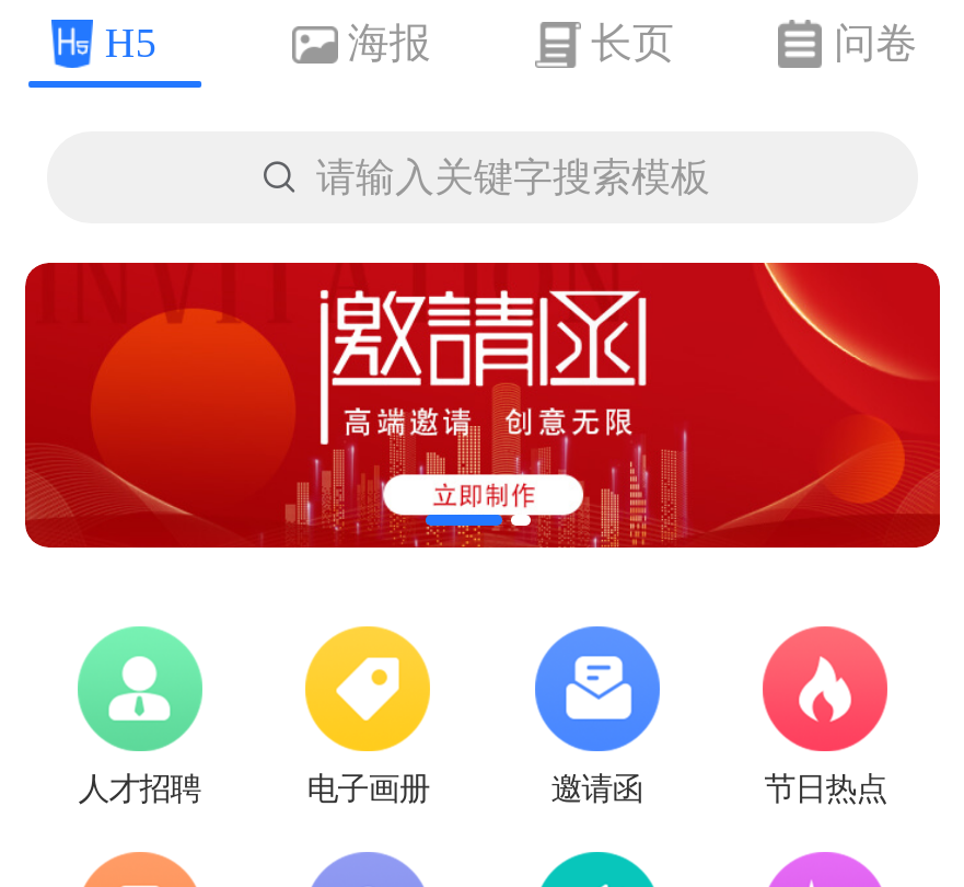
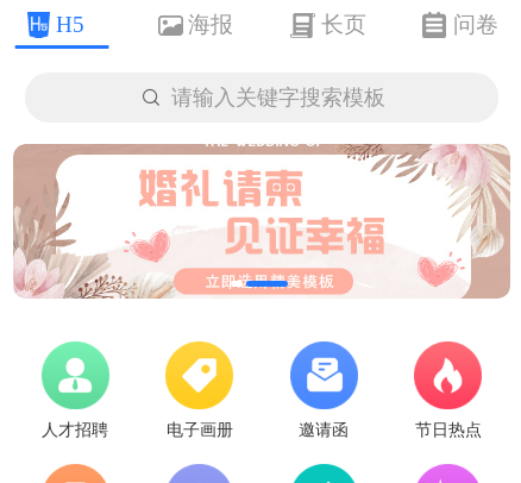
- [image]
+ [image]
